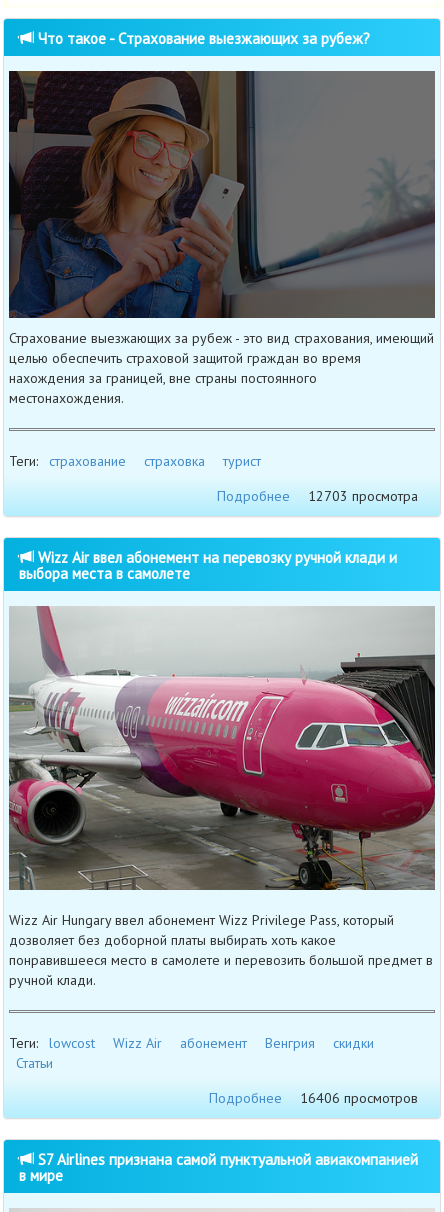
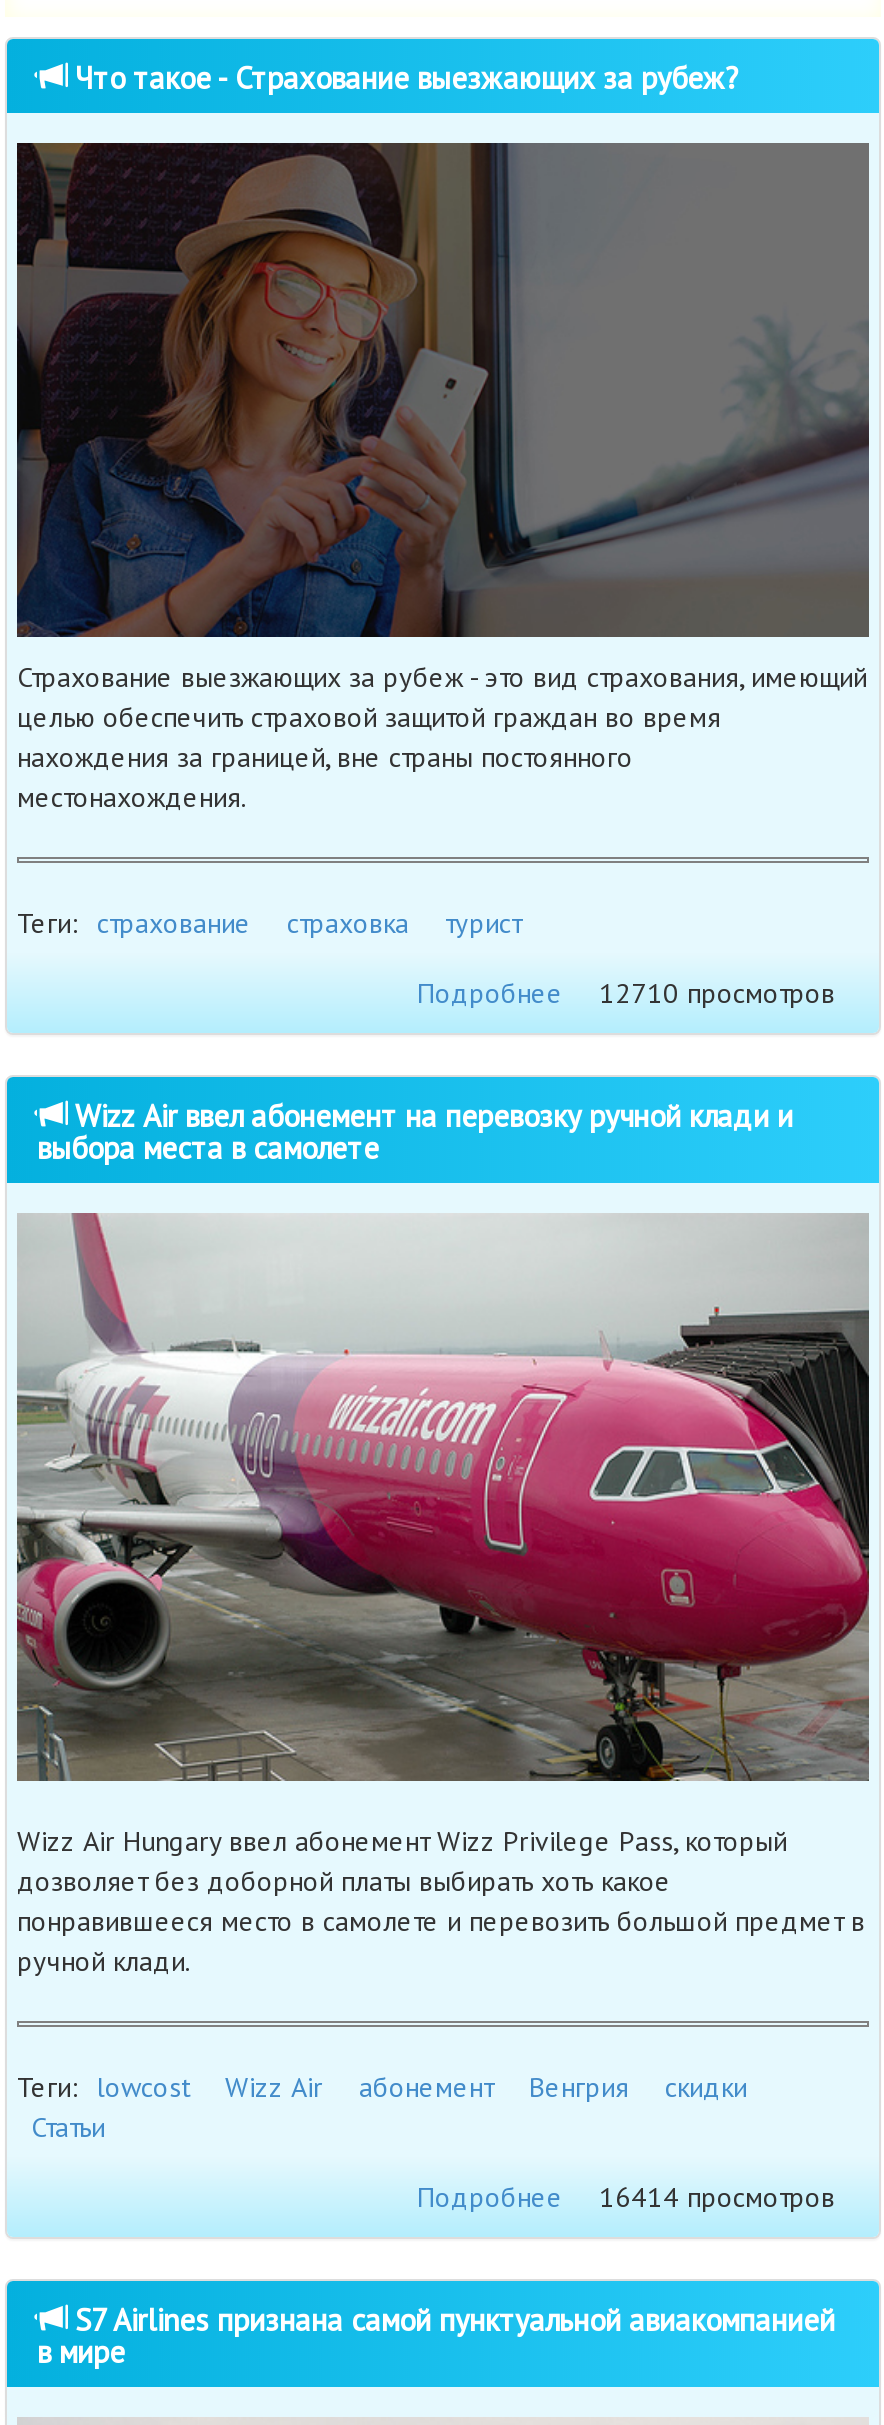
- Подробнее 12703 просмотра
+ Подробнее 12710 просмотров

- Подробнее 16406 просмотров
+ Подробнее 16414 просмотров
